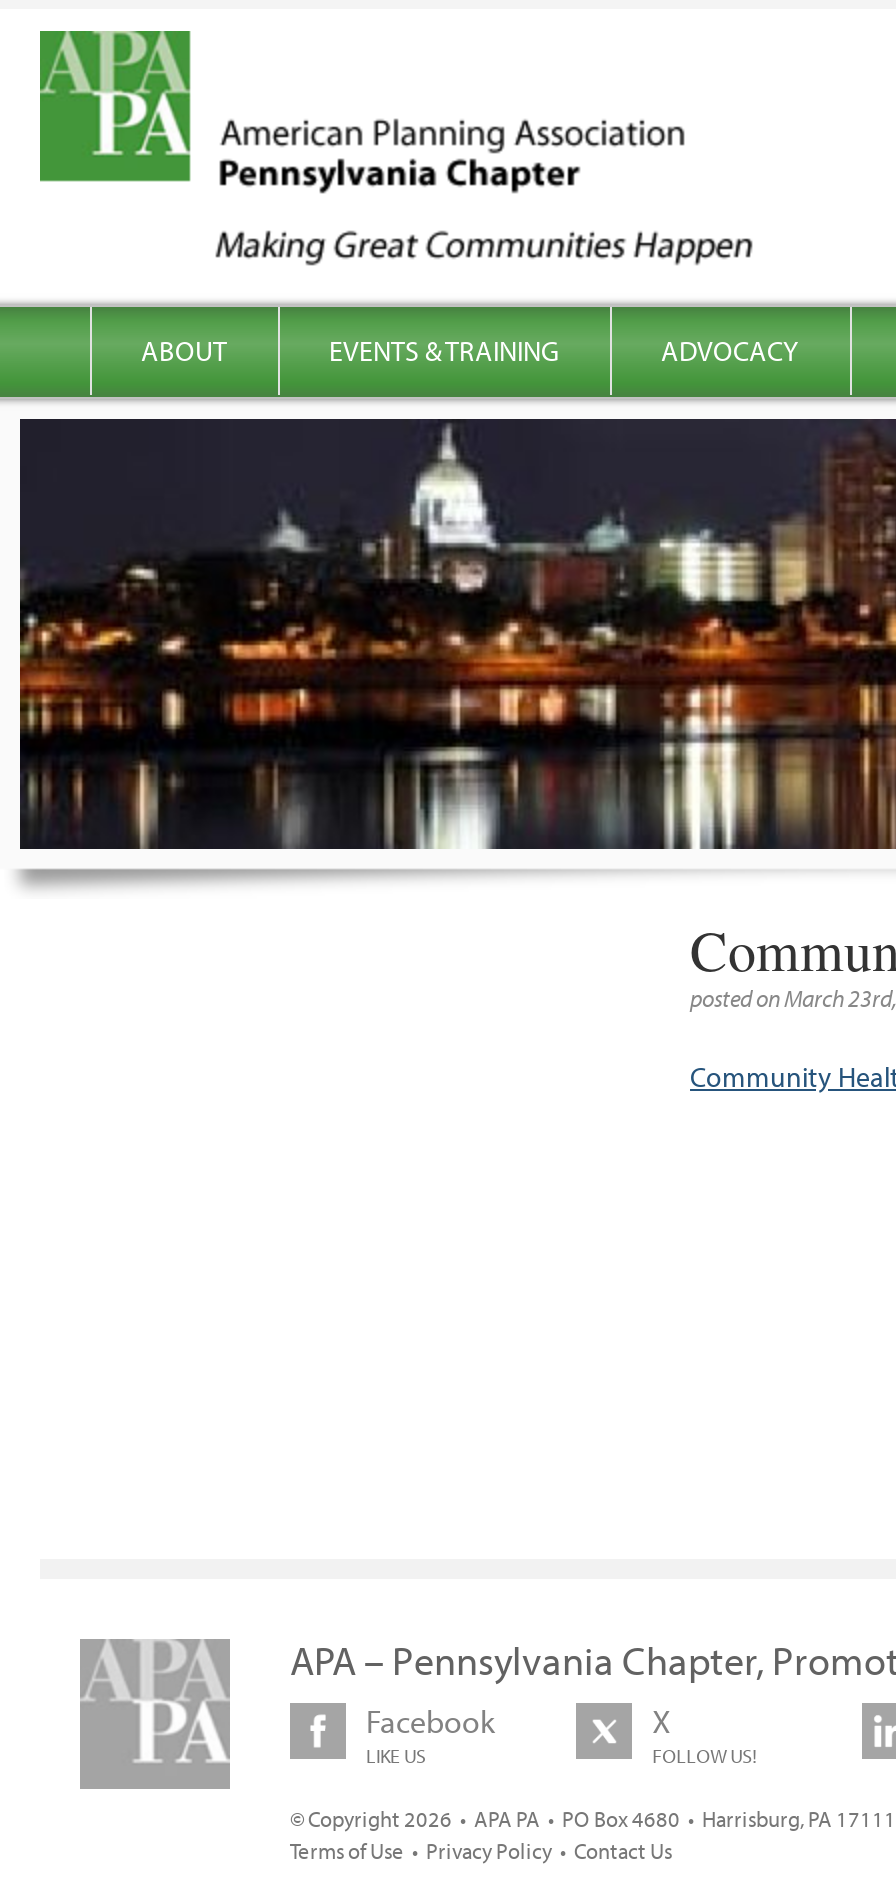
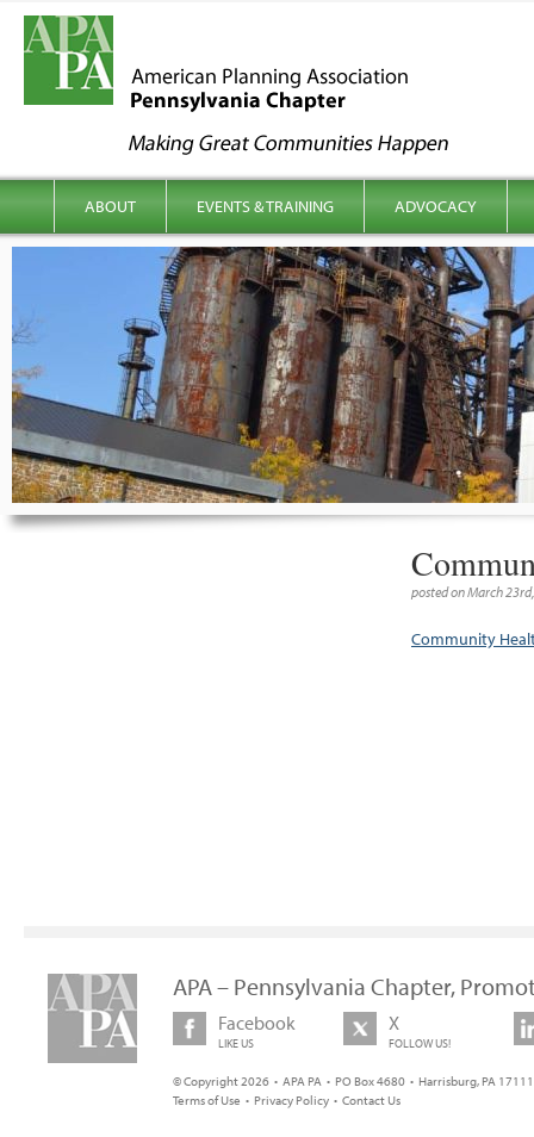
- [image]
+ [image]
